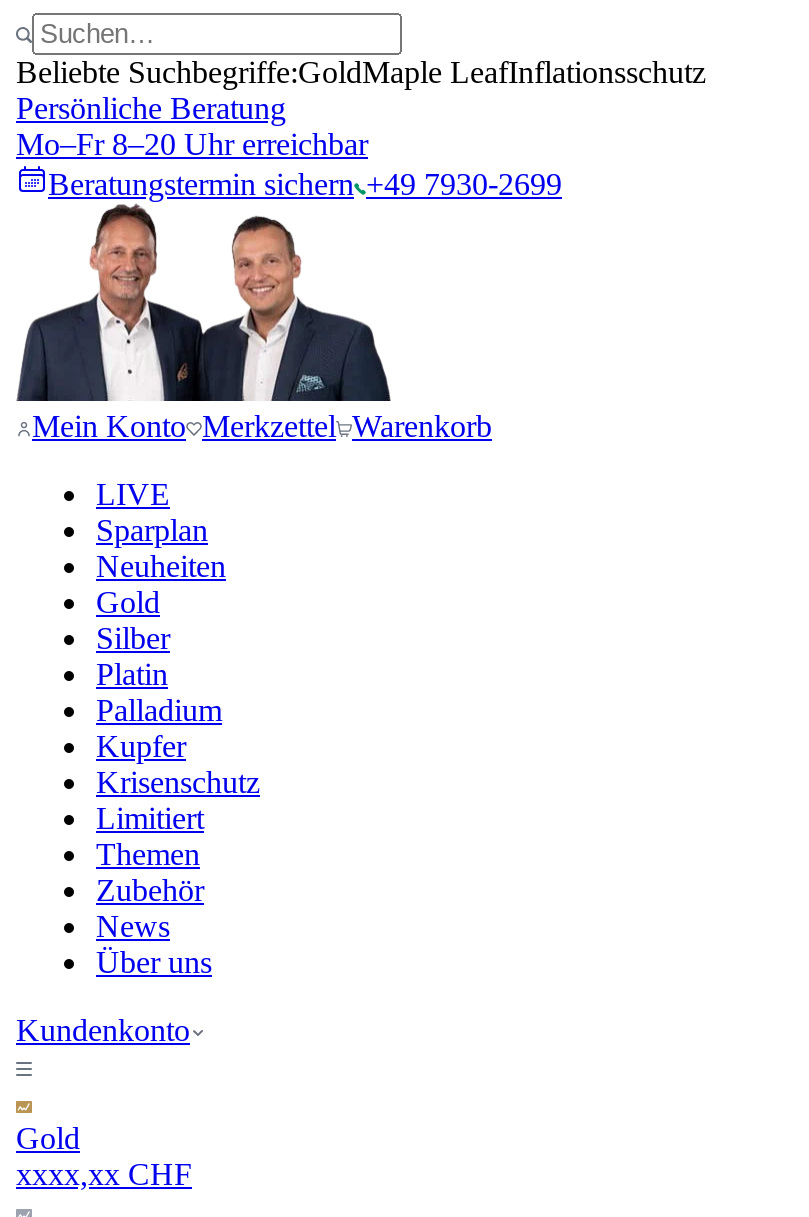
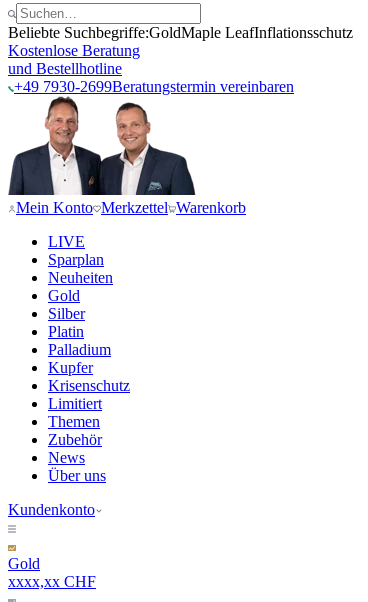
- Persönliche Beratung
- Mo–Fr 8–20 Uhr erreichbar
- Beratungstermin sichern +49 7930-2699
+ Kostenlose Beratung
+ und Bestellhotline
+ +49 7930-2699Beratungstermin vereinbaren
